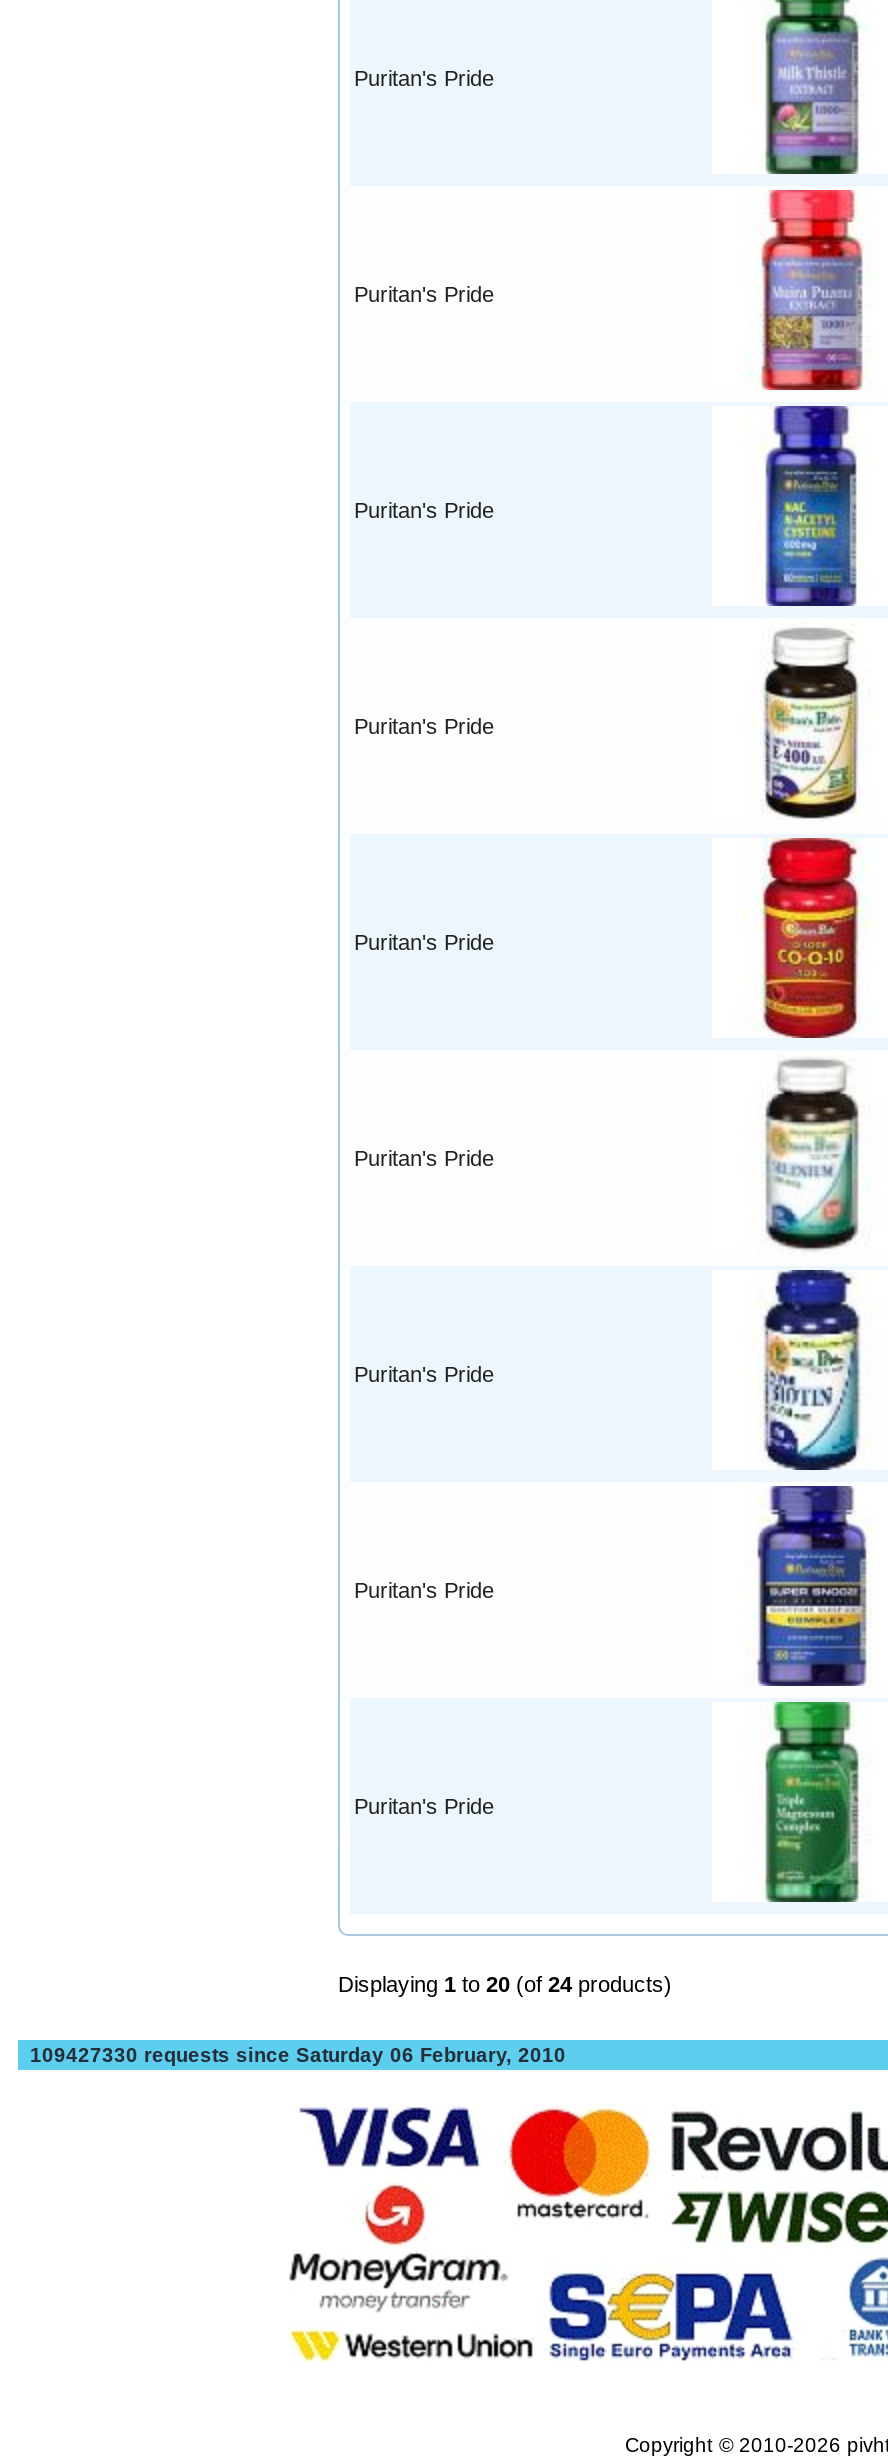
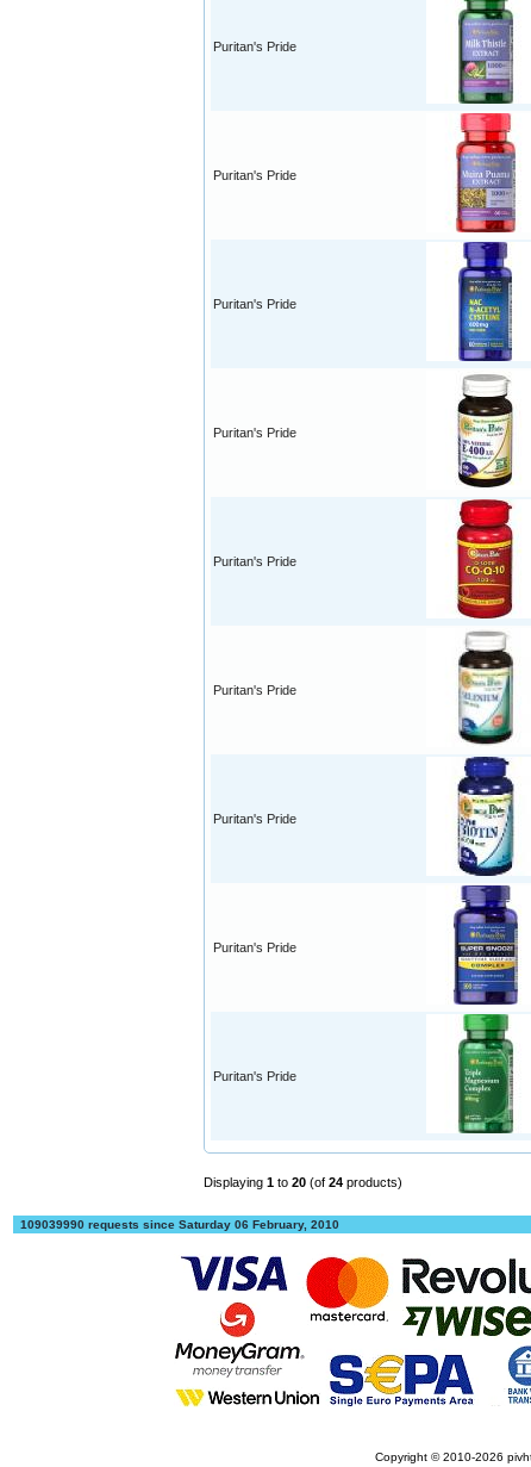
- 109427330 requests since Saturday 06 February, 2010
+ 109039990 requests since Saturday 06 February, 2010
